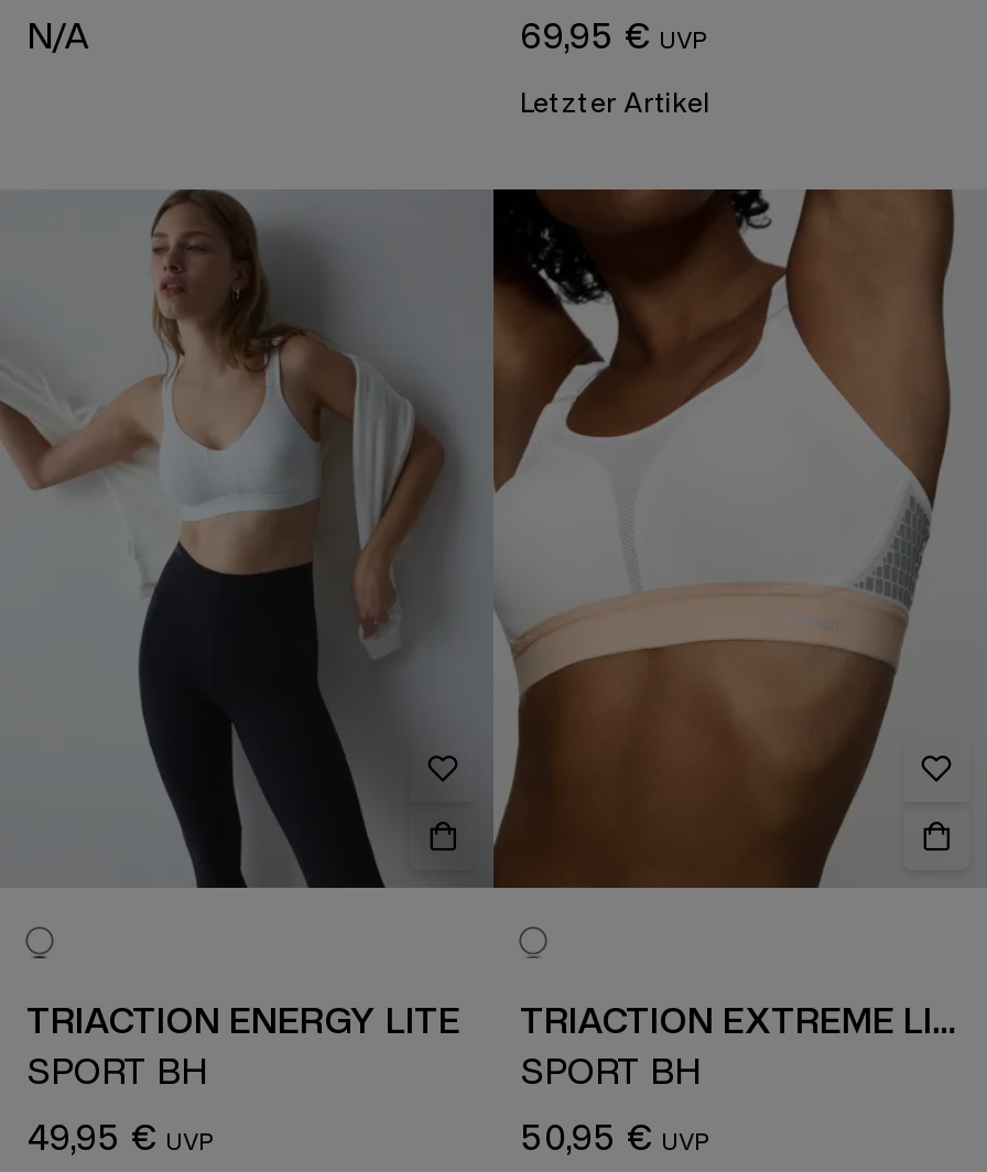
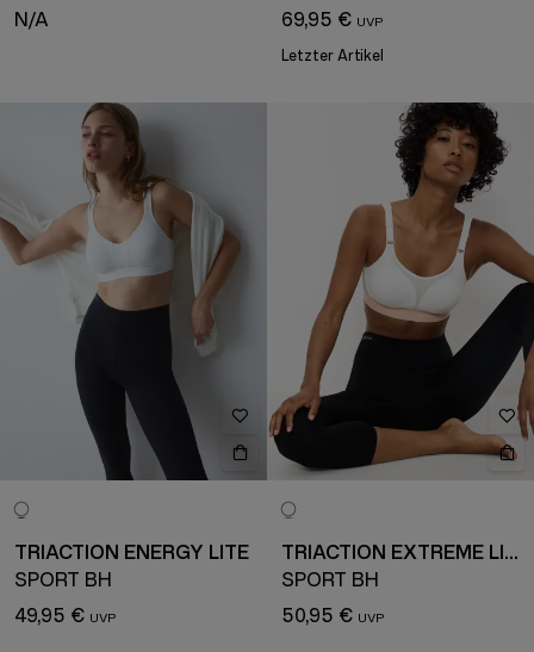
- [image]
+ [image]
